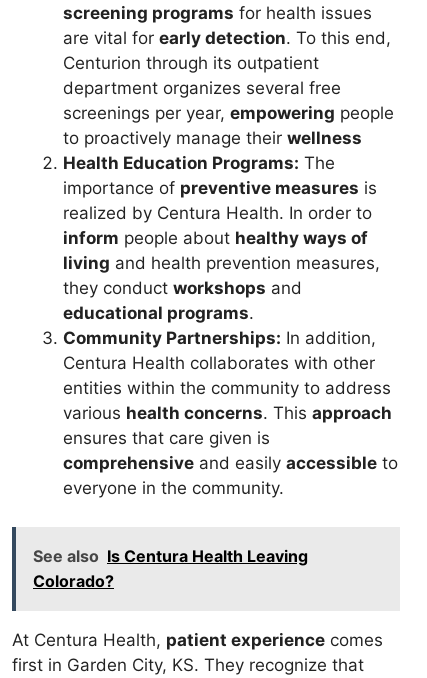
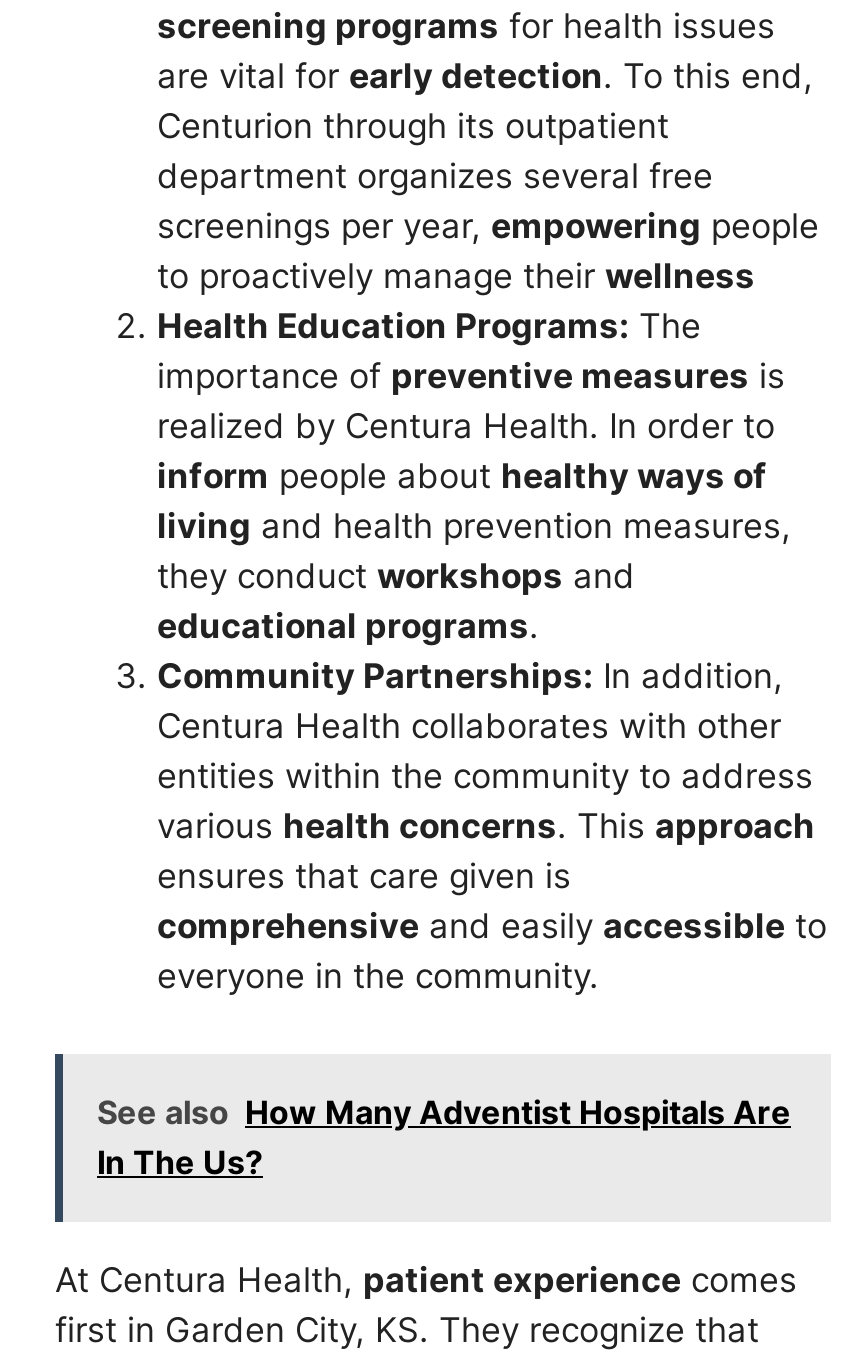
- See also Is Centura Health Leaving
- Colorado?
+ See also How Many Adventist Hospitals Are
+ In The Us?
